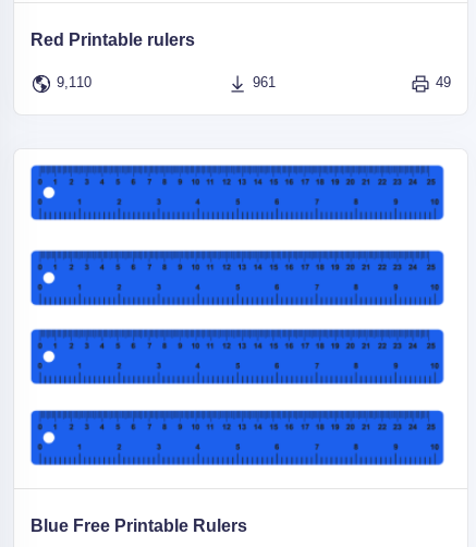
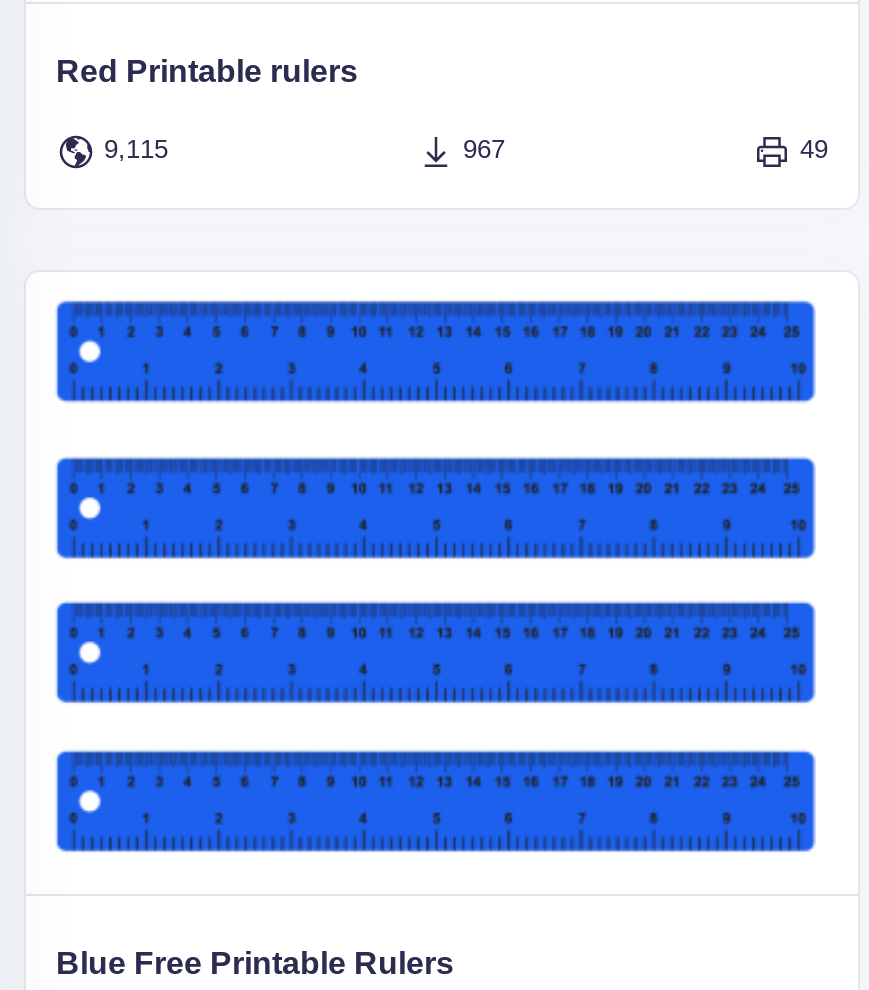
- 9,110
+ 9,115

- 961
+ 967
